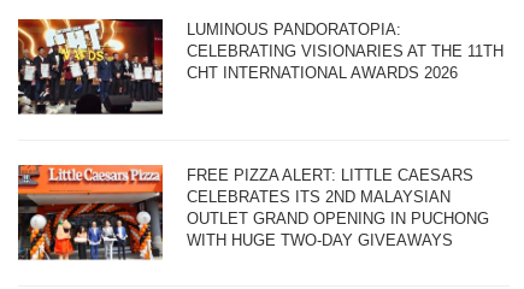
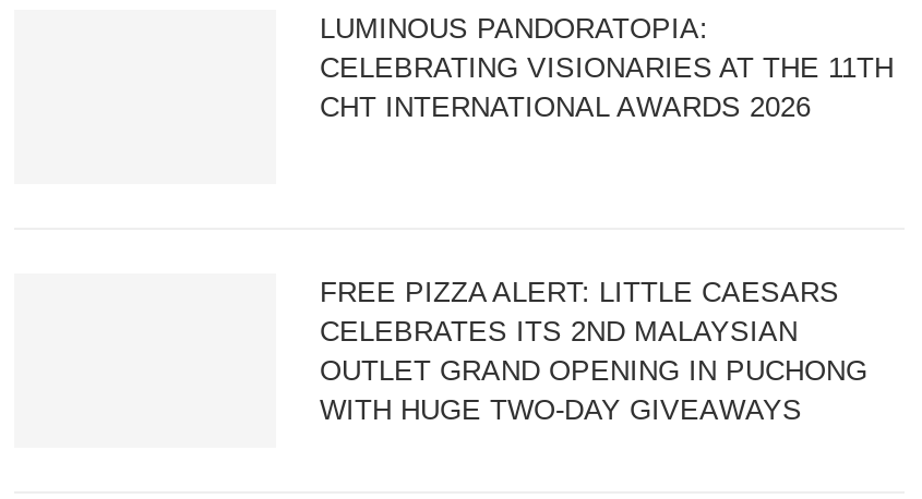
- [image]

- [image]
